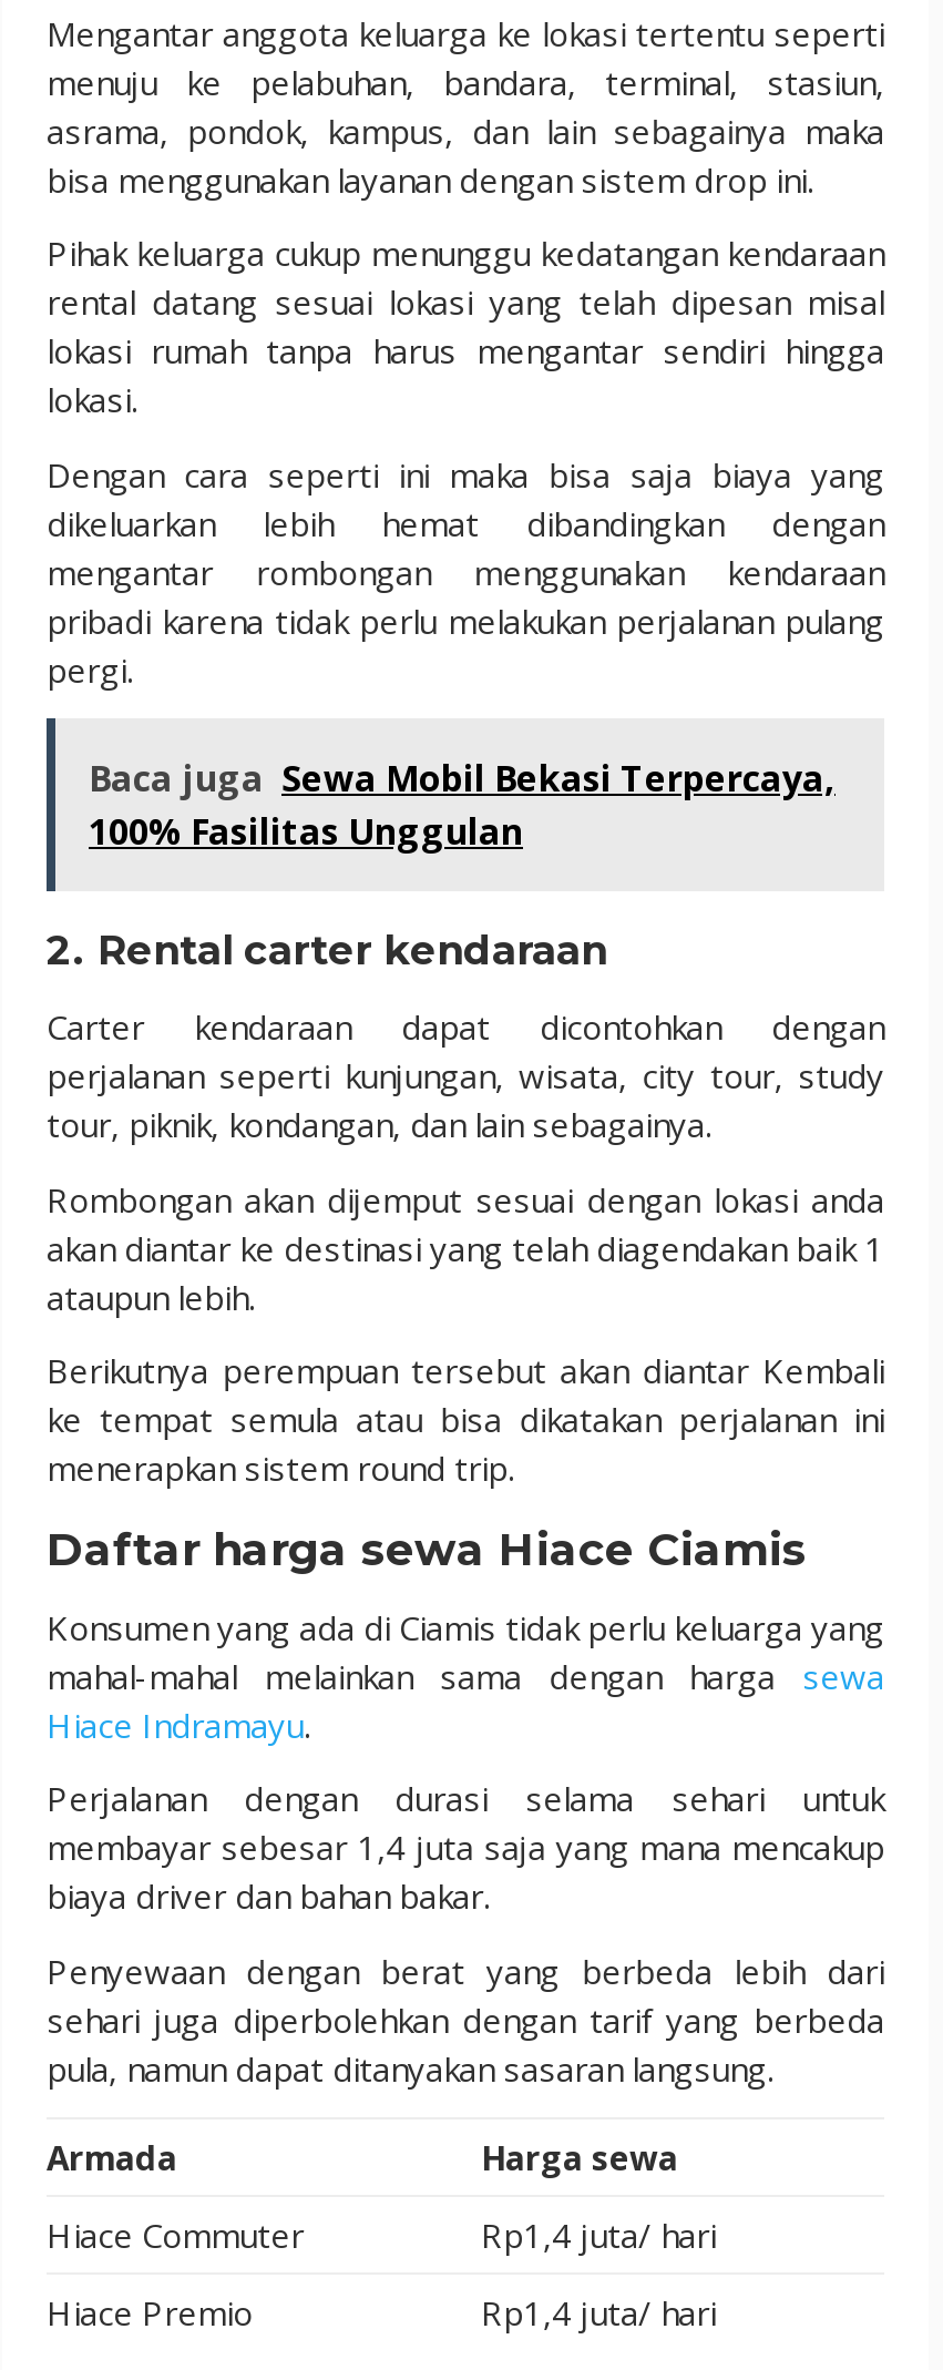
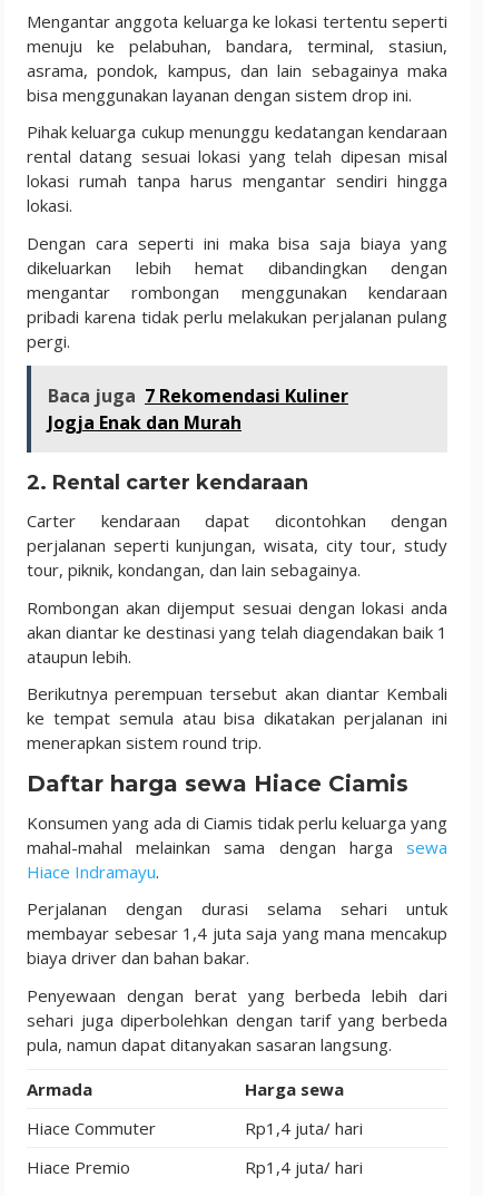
- Baca juga Sewa Mobil Bekasi Terpercaya,
- 100% Fasilitas Unggulan
+ Baca juga 7 Rekomendasi Kuliner
+ Jogja Enak dan Murah
